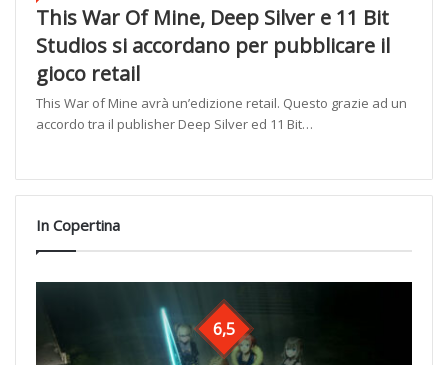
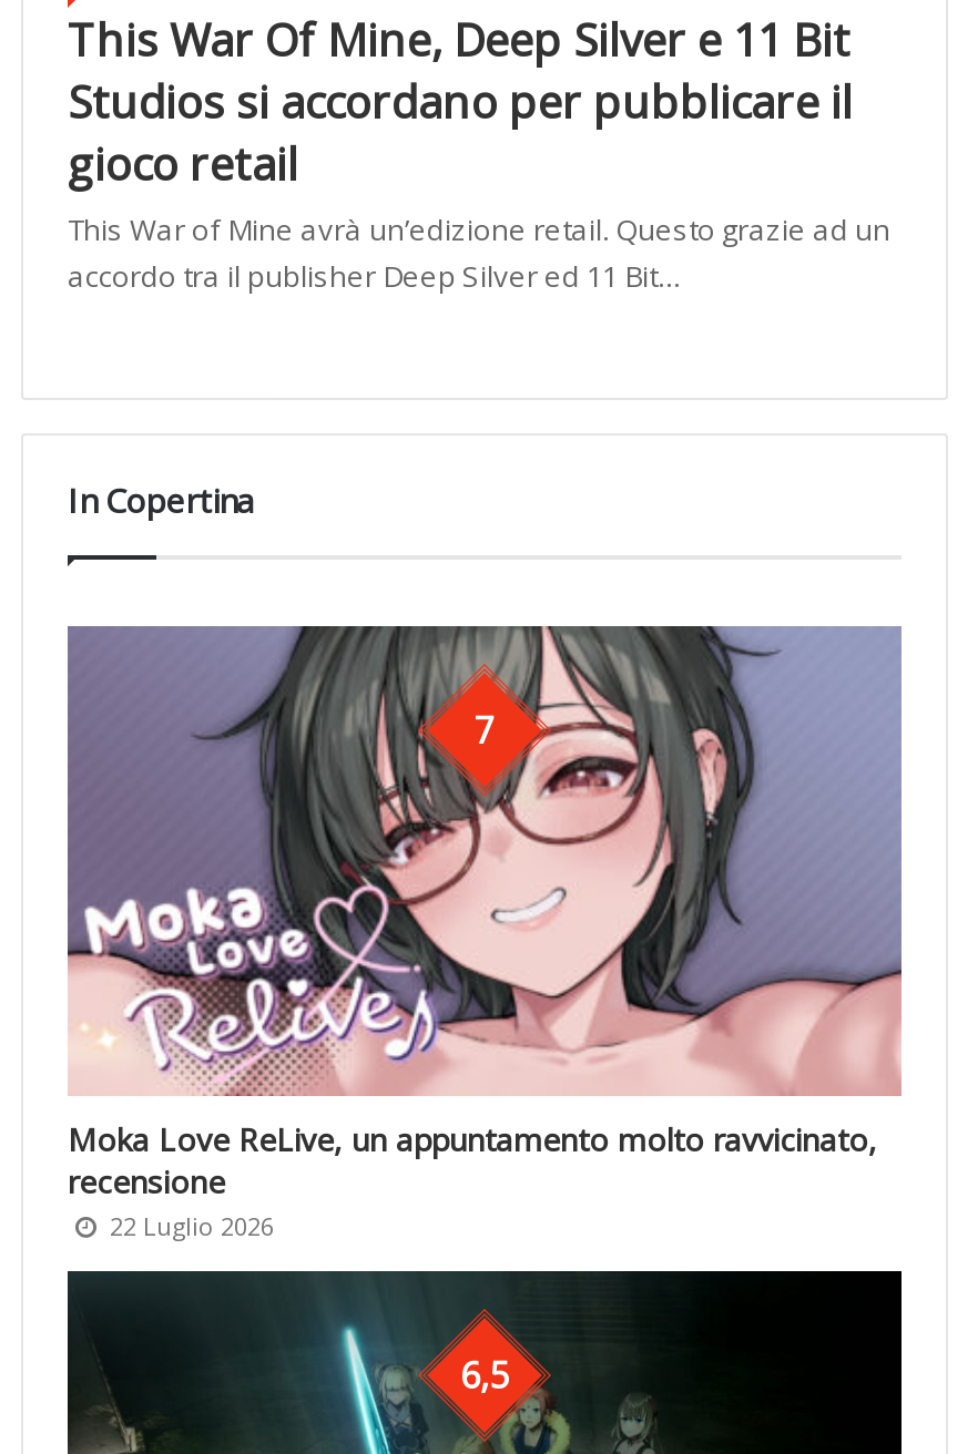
+ [image]
+ 7

+ Moka Love ReLive, un appuntamento molto ravvicinato,
+ recensione
+ 22 Luglio 2026
